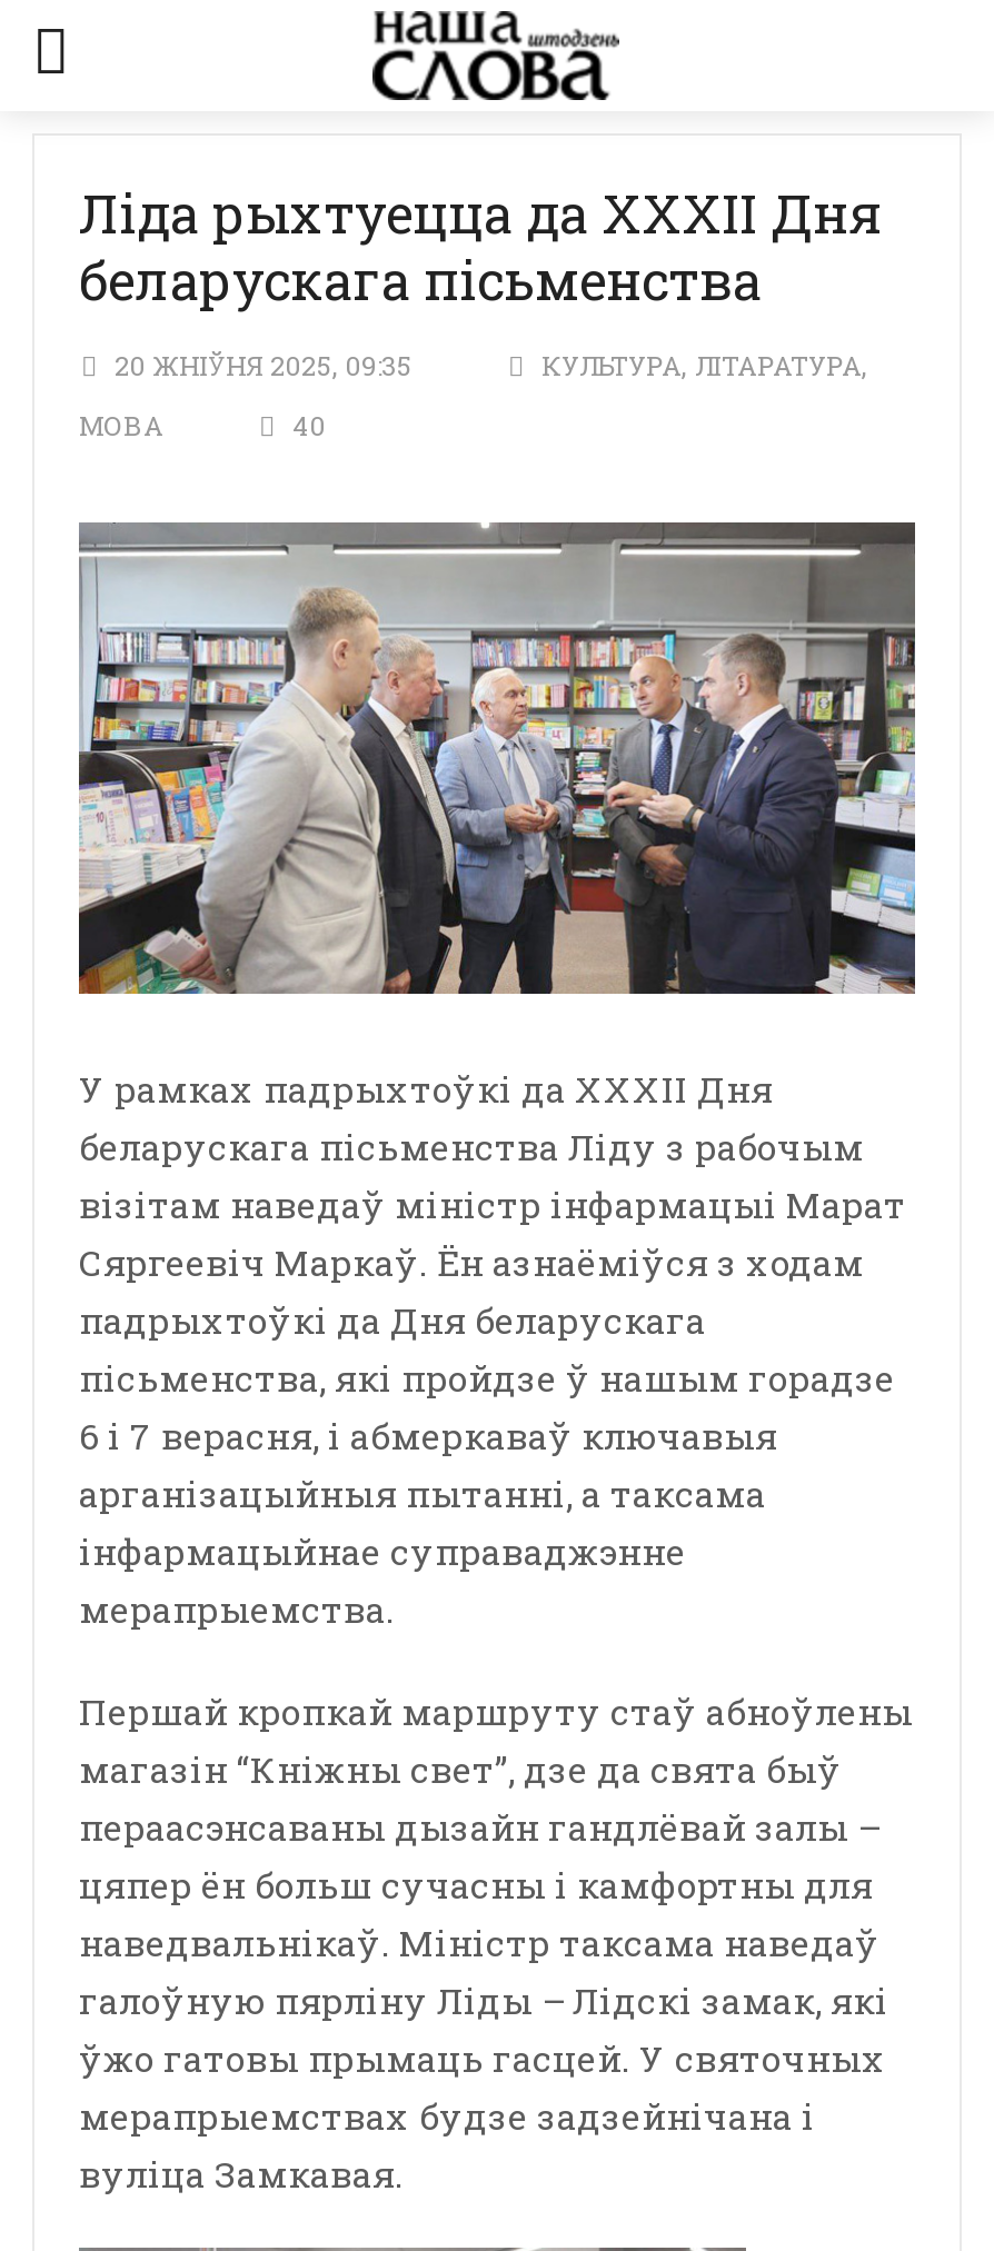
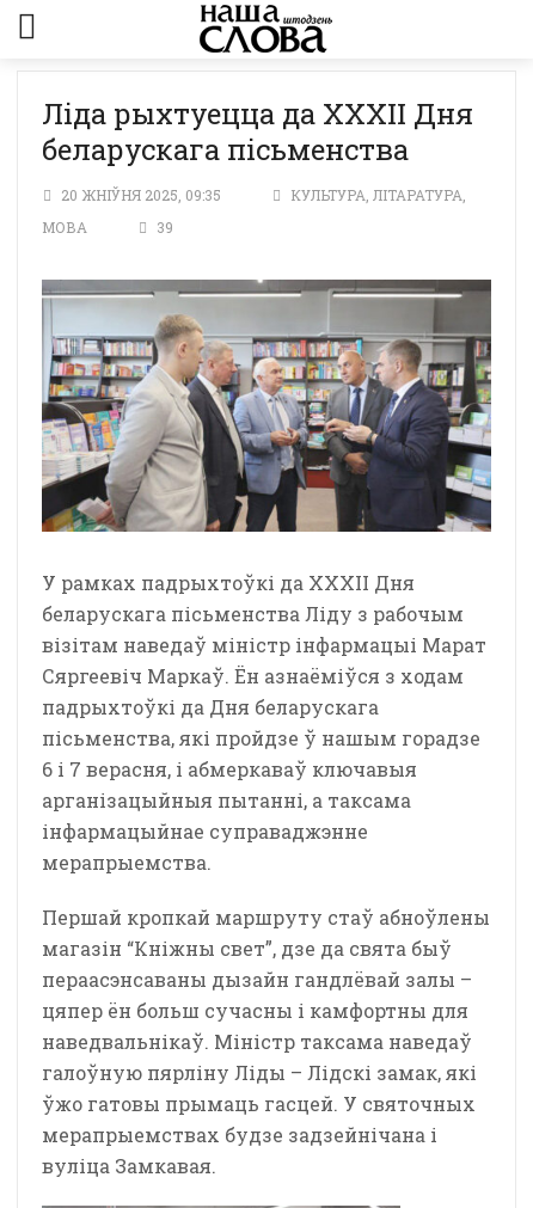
- 40
+ 39
